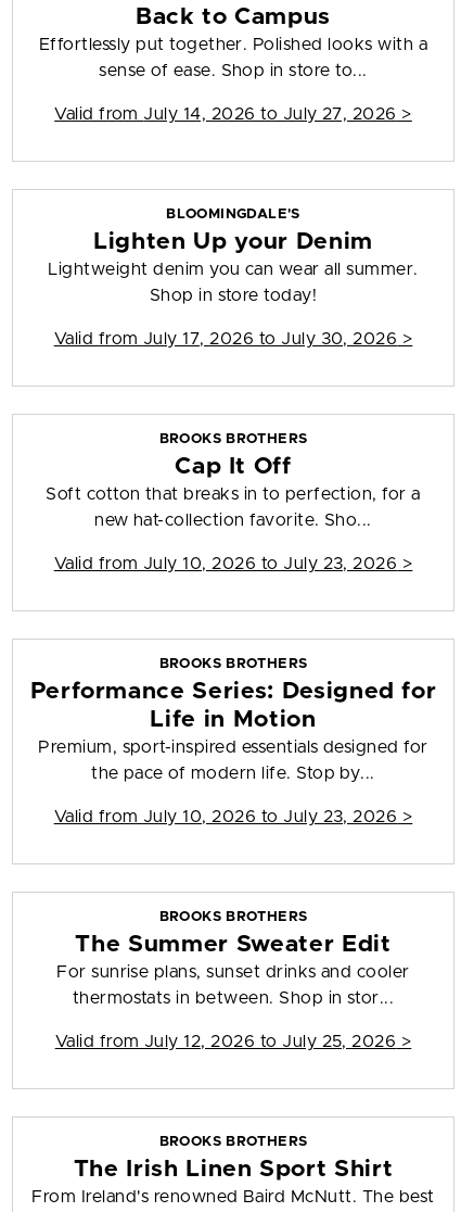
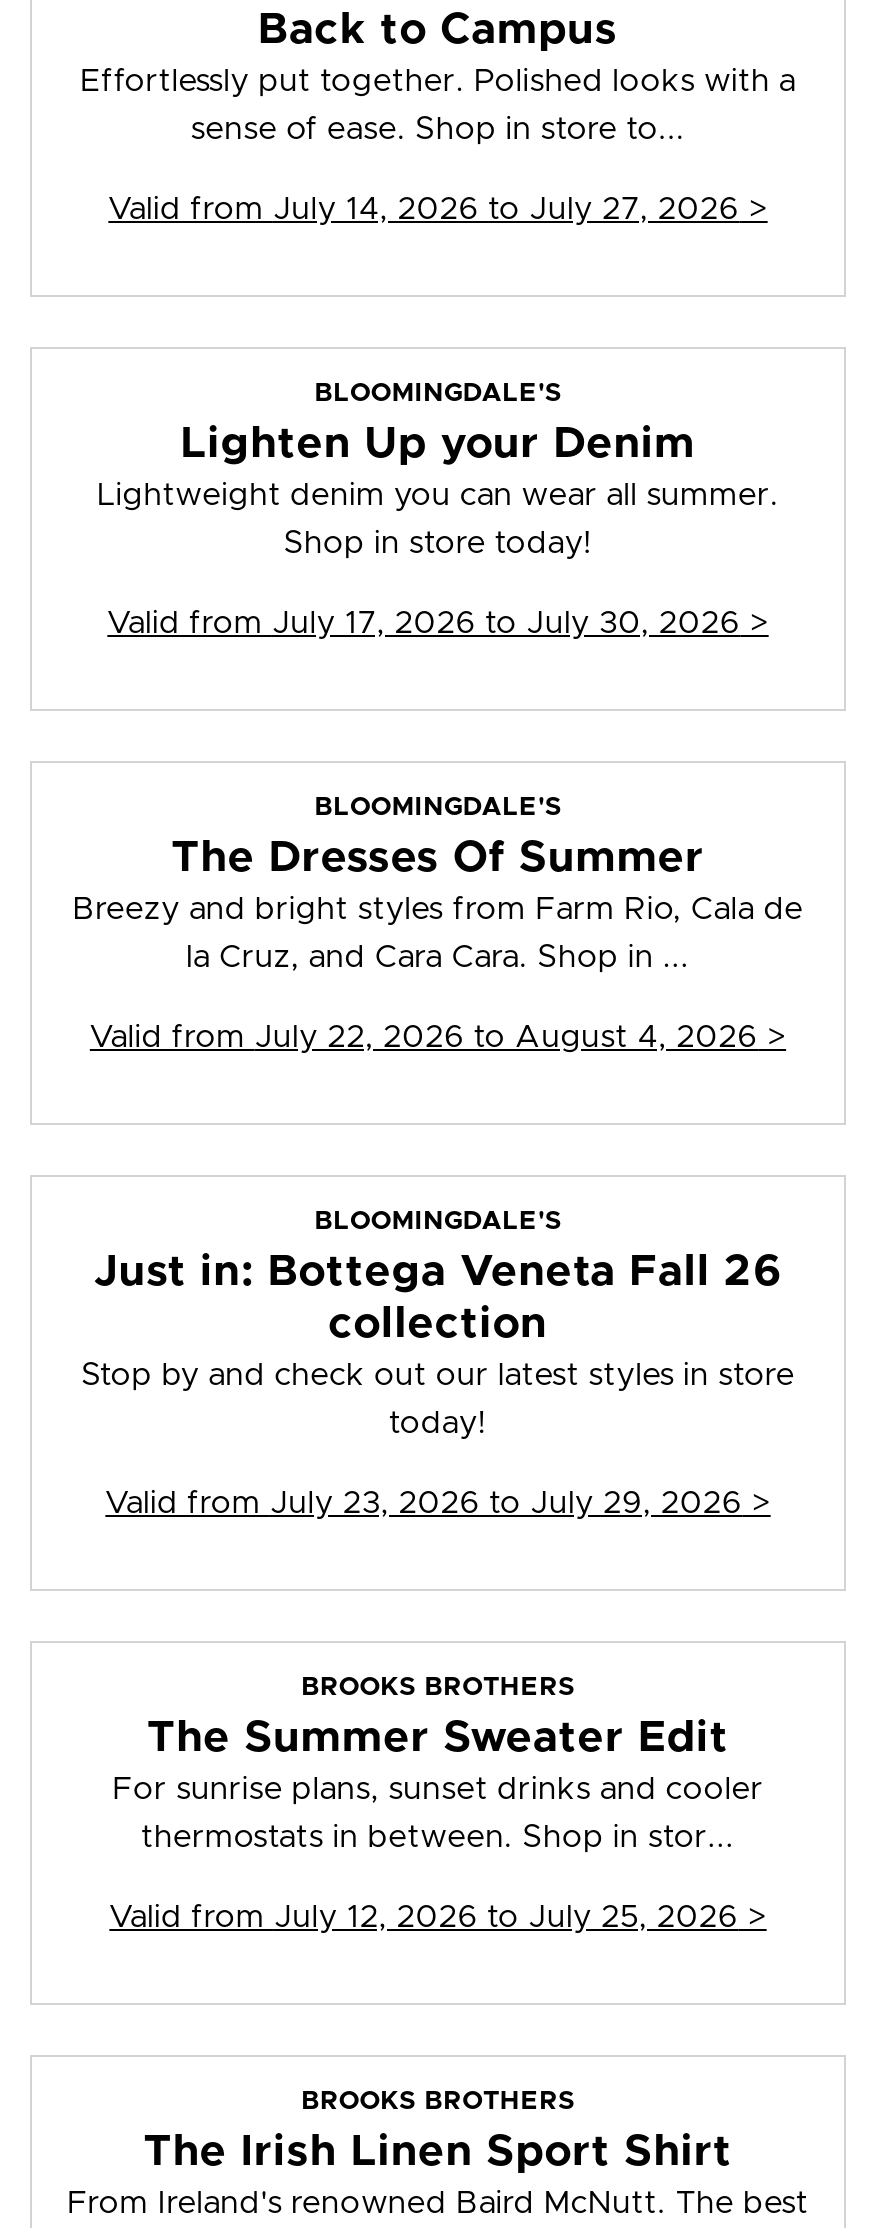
- BROOKS BROTHERS
- Cap It Off
- Soft cotton that breaks in to perfection, for a
+ BLOOMINGDALE'S
+ The Dresses Of Summer
+ Breezy and bright styles from Farm Rio, Cala de

- new hat-collection favorite. Sho...
+ la Cruz, and Cara Cara. Shop in ...

- Valid from July 10, 2026 to July 23, 2026 >
+ Valid from July 22, 2026 to August 4, 2026 >

- BROOKS BROTHERS
- Performance Series: Designed for
- Life in Motion
- Premium, sport-inspired essentials designed for
+ BLOOMINGDALE'S
+ Just in: Bottega Veneta Fall 26
+ collection
+ Stop by and check out our latest styles in store

- the pace of modern life. Stop by...
+ today!

- Valid from July 10, 2026 to July 23, 2026 >
+ Valid from July 23, 2026 to July 29, 2026 >
